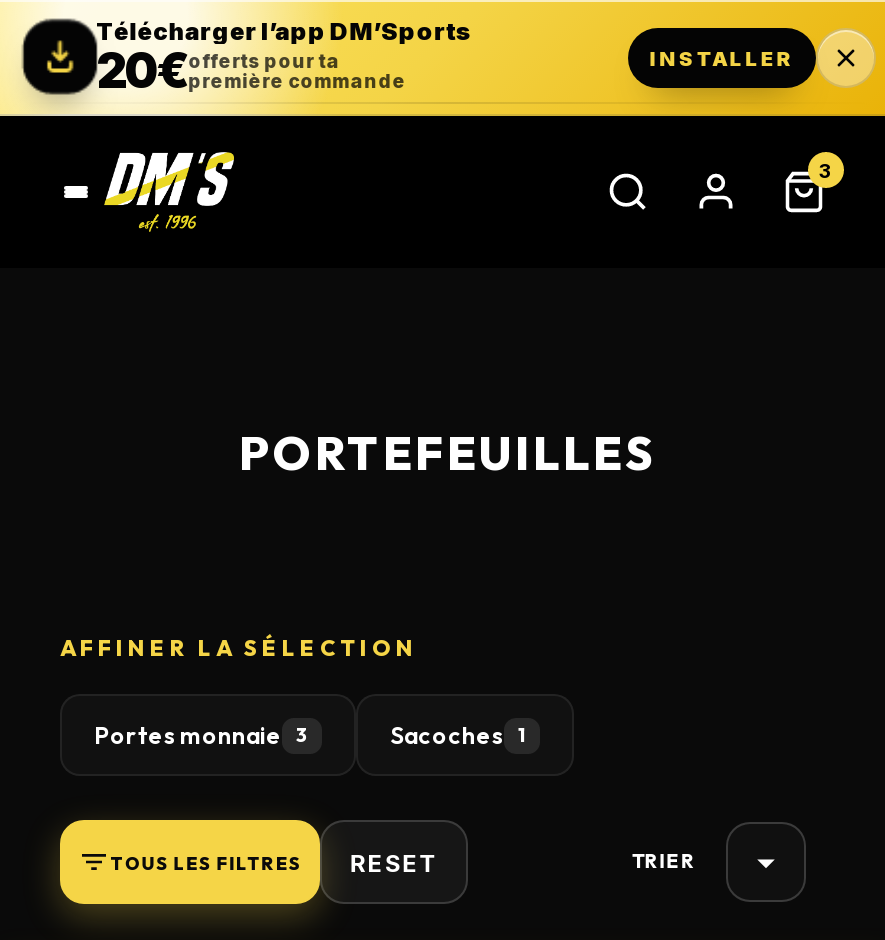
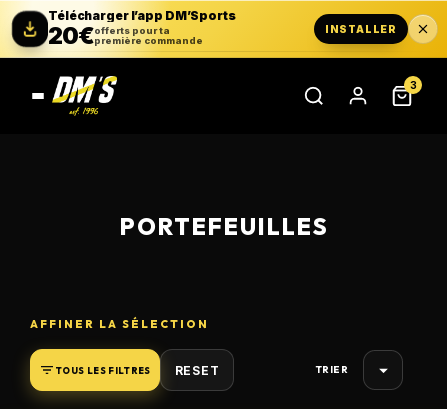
- Portes monnaie 3
- Sacoches 1
